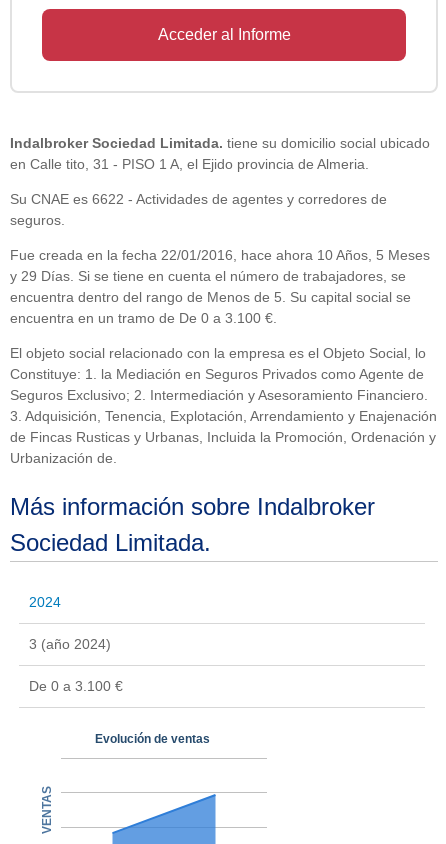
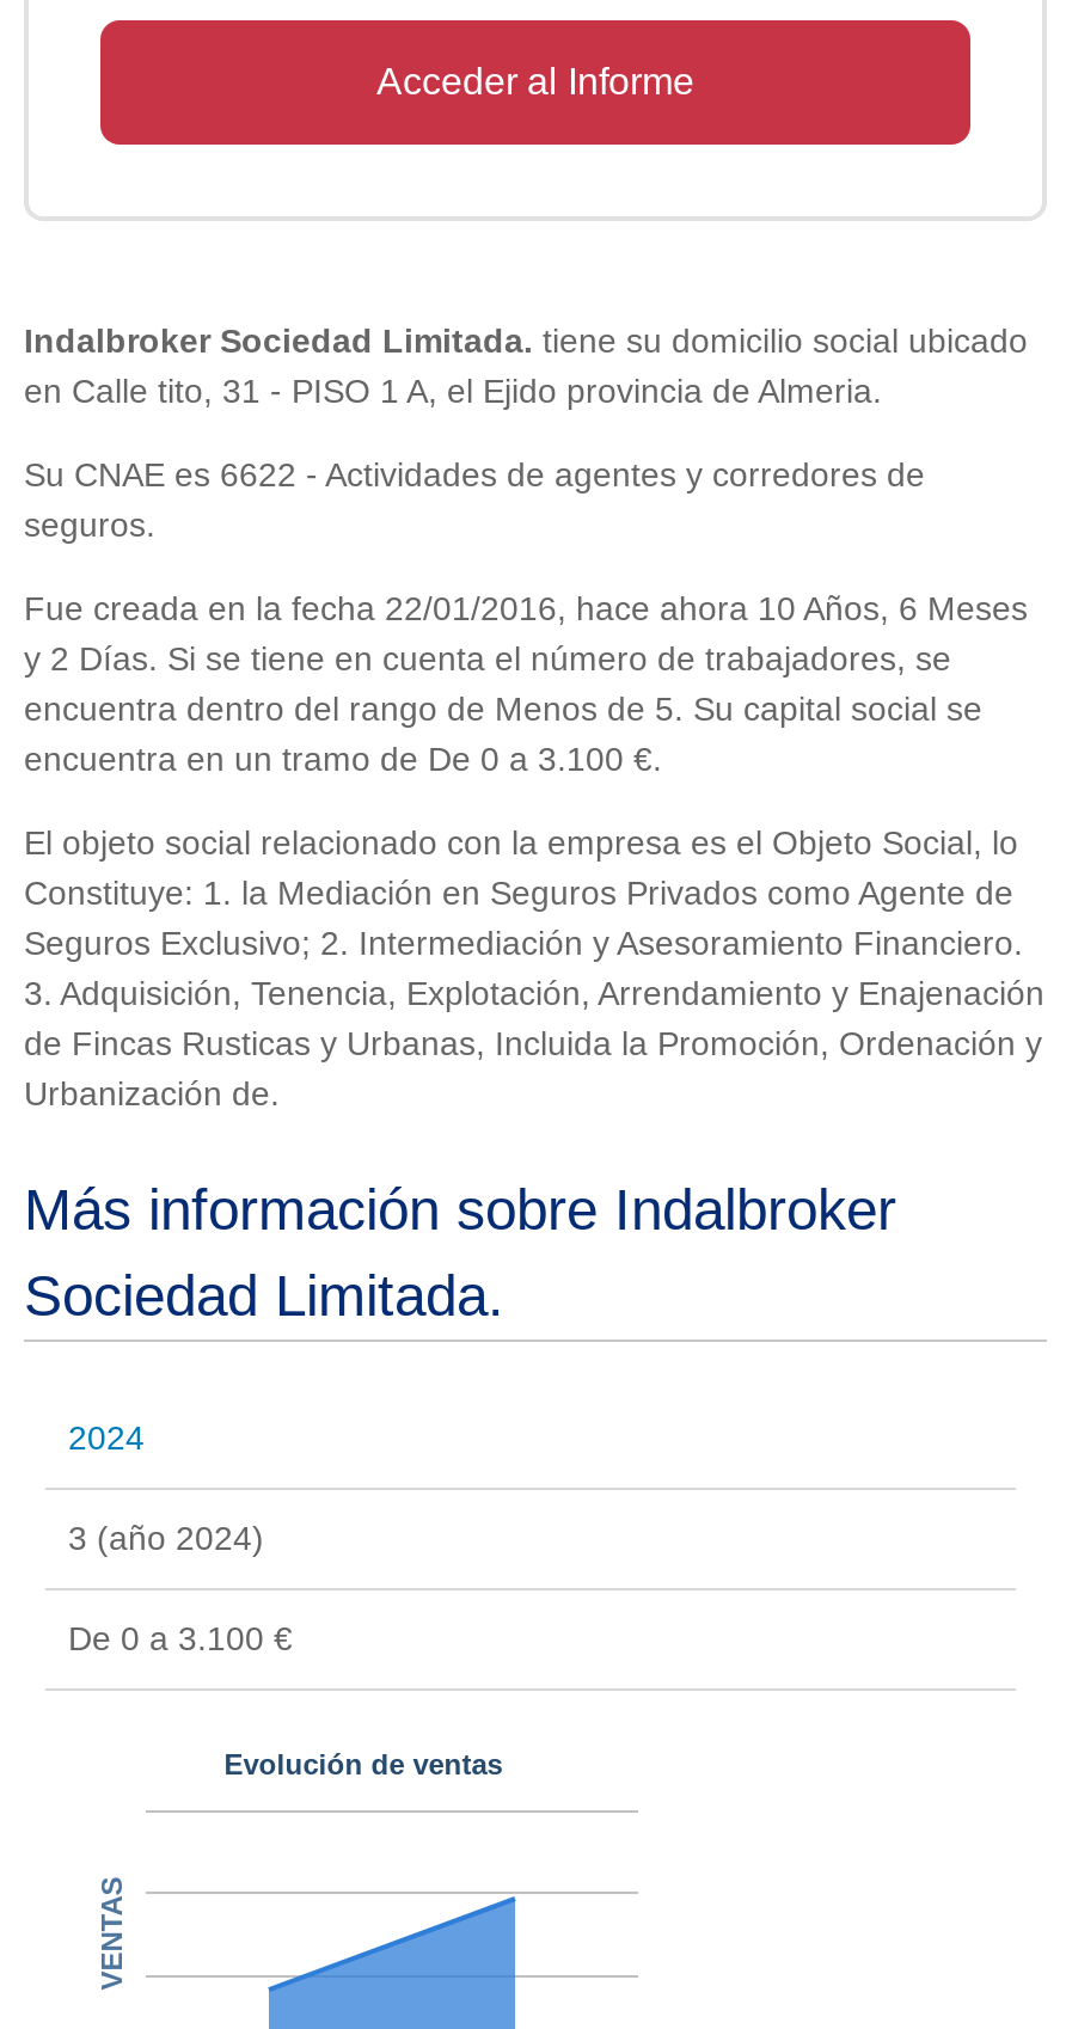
- Fue creada en la fecha 22/01/2016, hace ahora 10 Años, 5 Meses
+ Fue creada en la fecha 22/01/2016, hace ahora 10 Años, 6 Meses

- y 29 Días. Si se tiene en cuenta el número de trabajadores, se
+ y 2 Días. Si se tiene en cuenta el número de trabajadores, se
